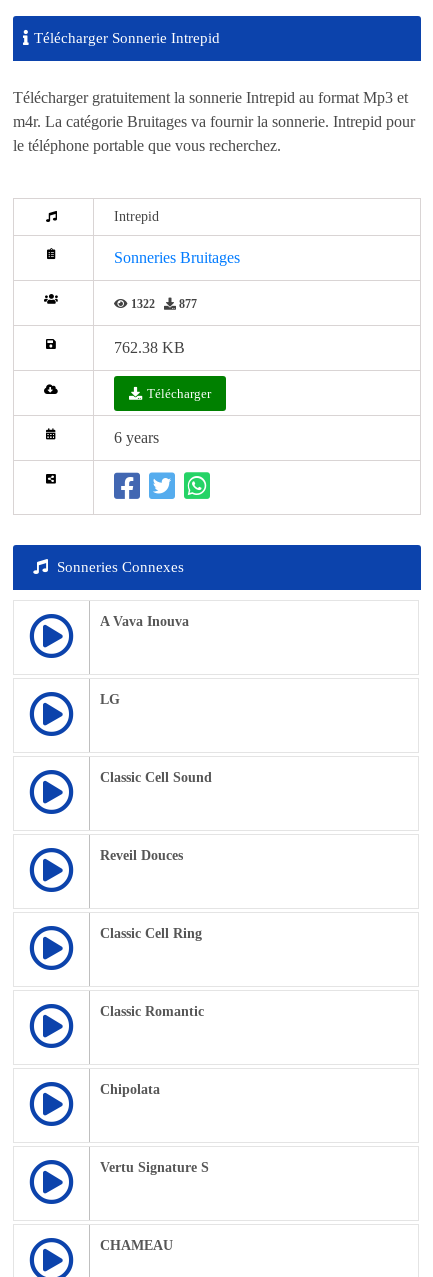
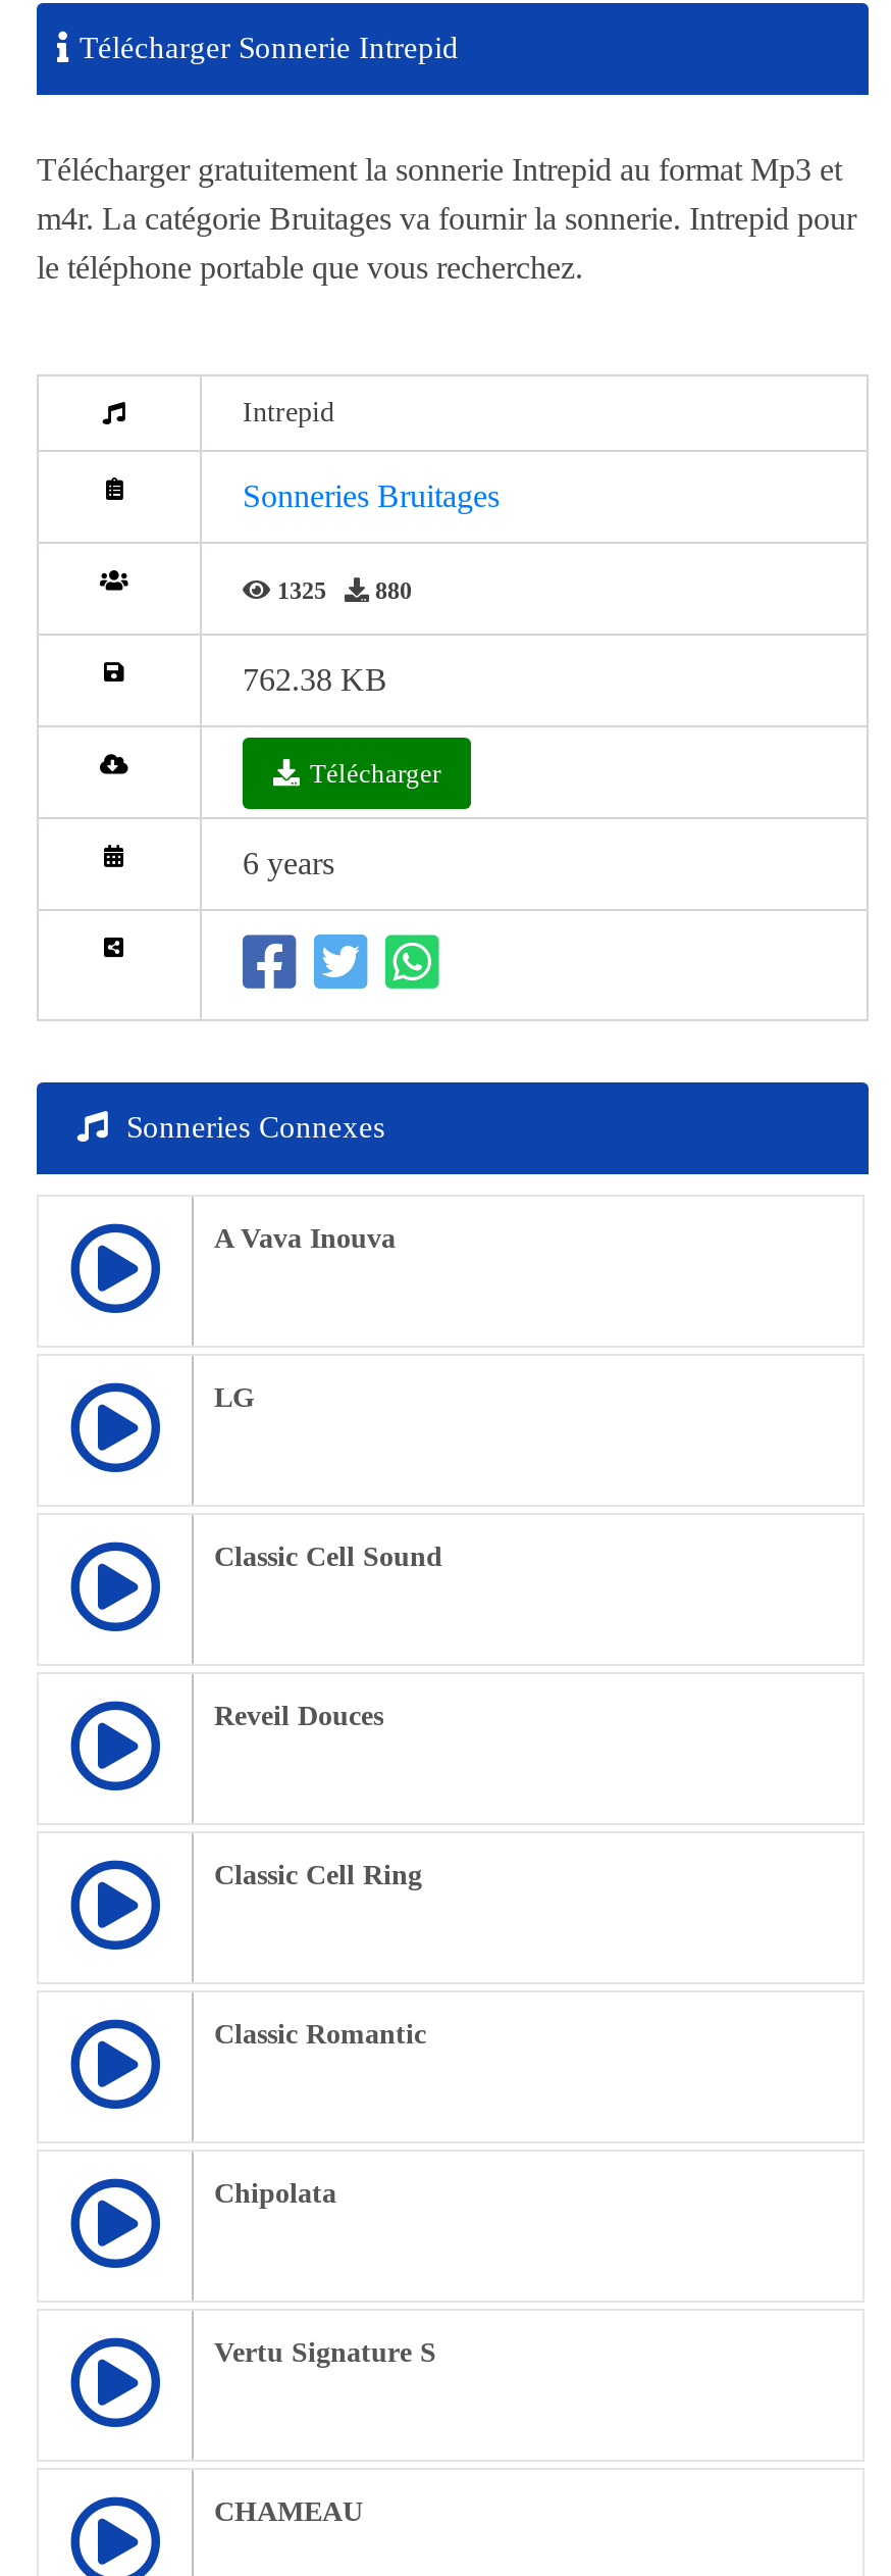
- 1322
+ 1325

- 877
+ 880
